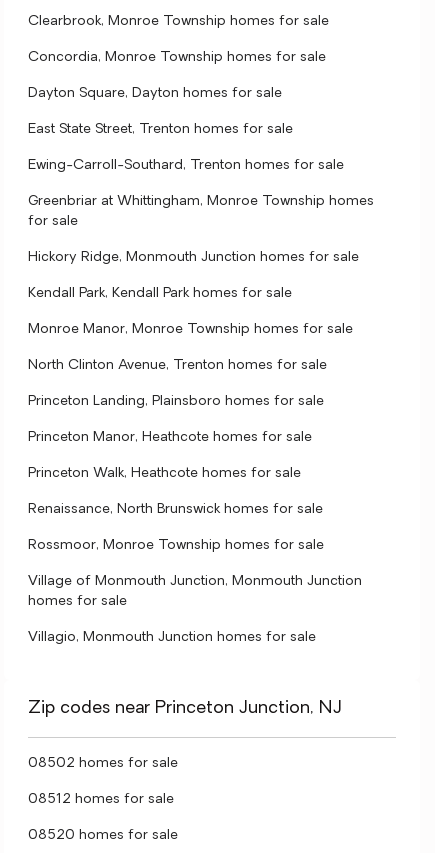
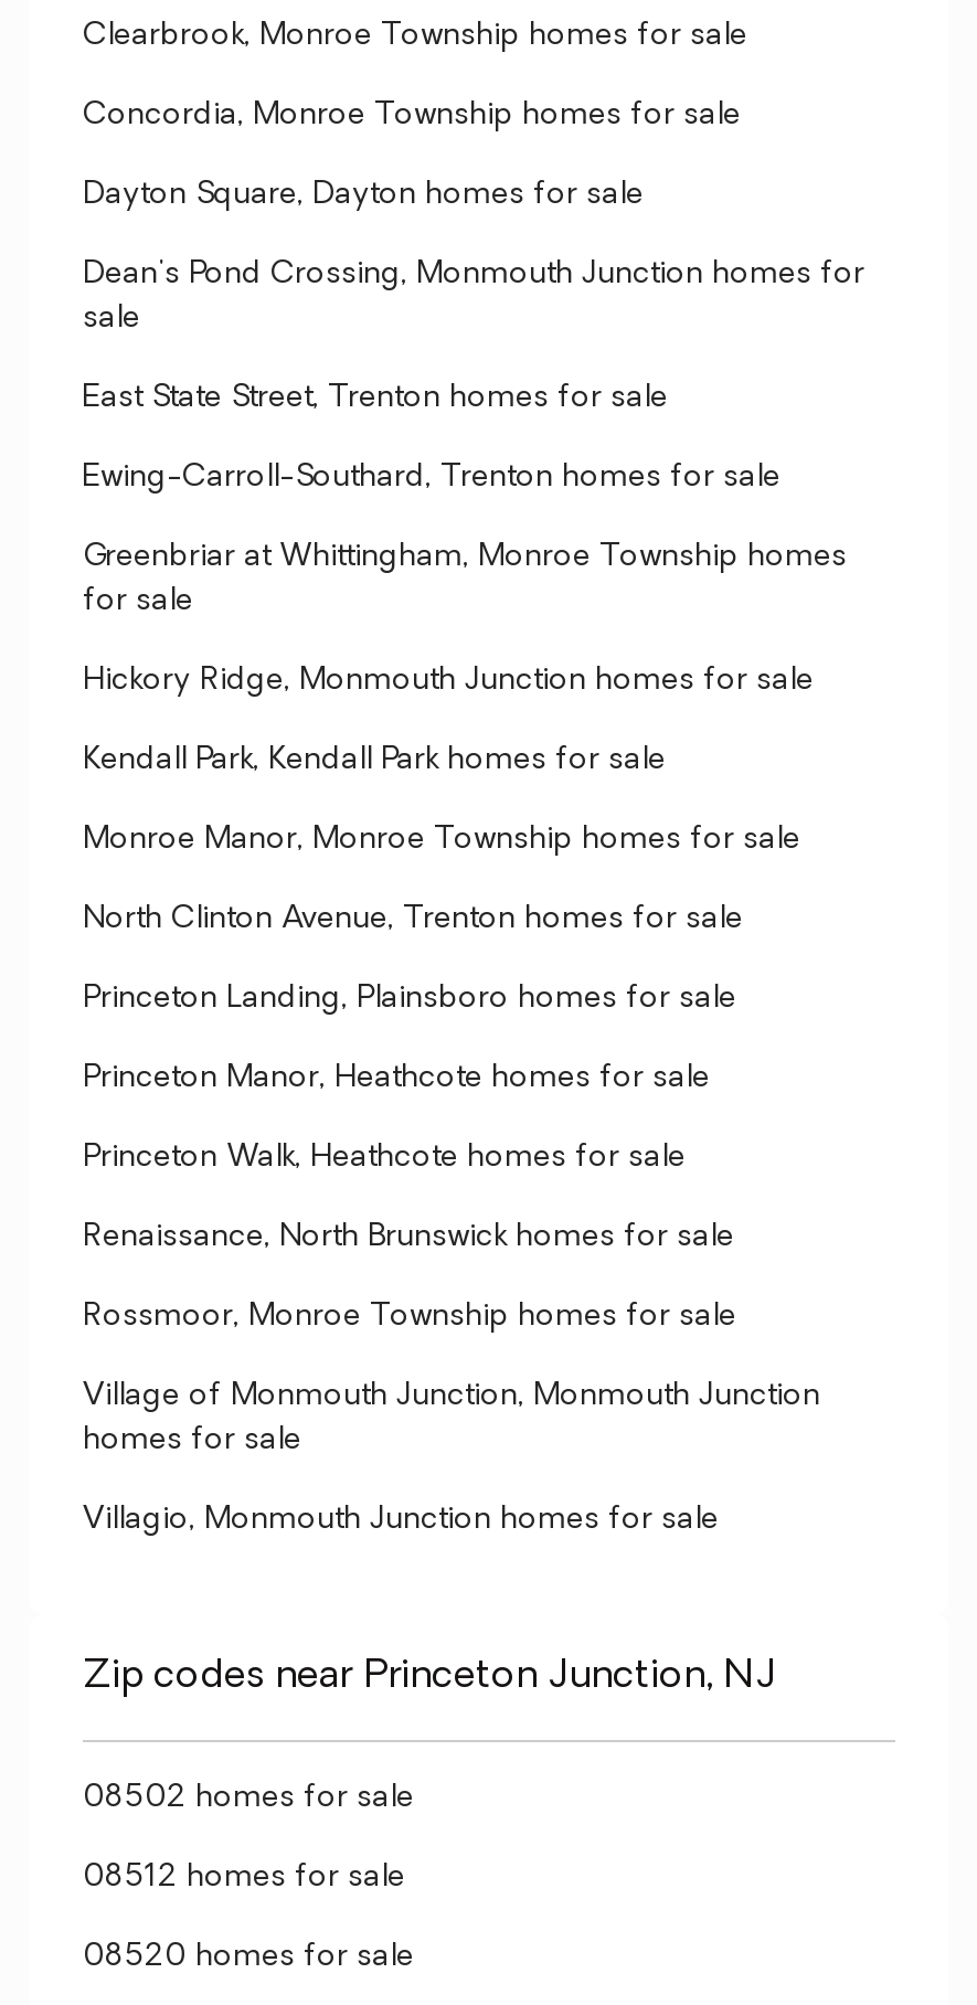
+ Dean's Pond Crossing, Monmouth Junction homes for
+ sale
